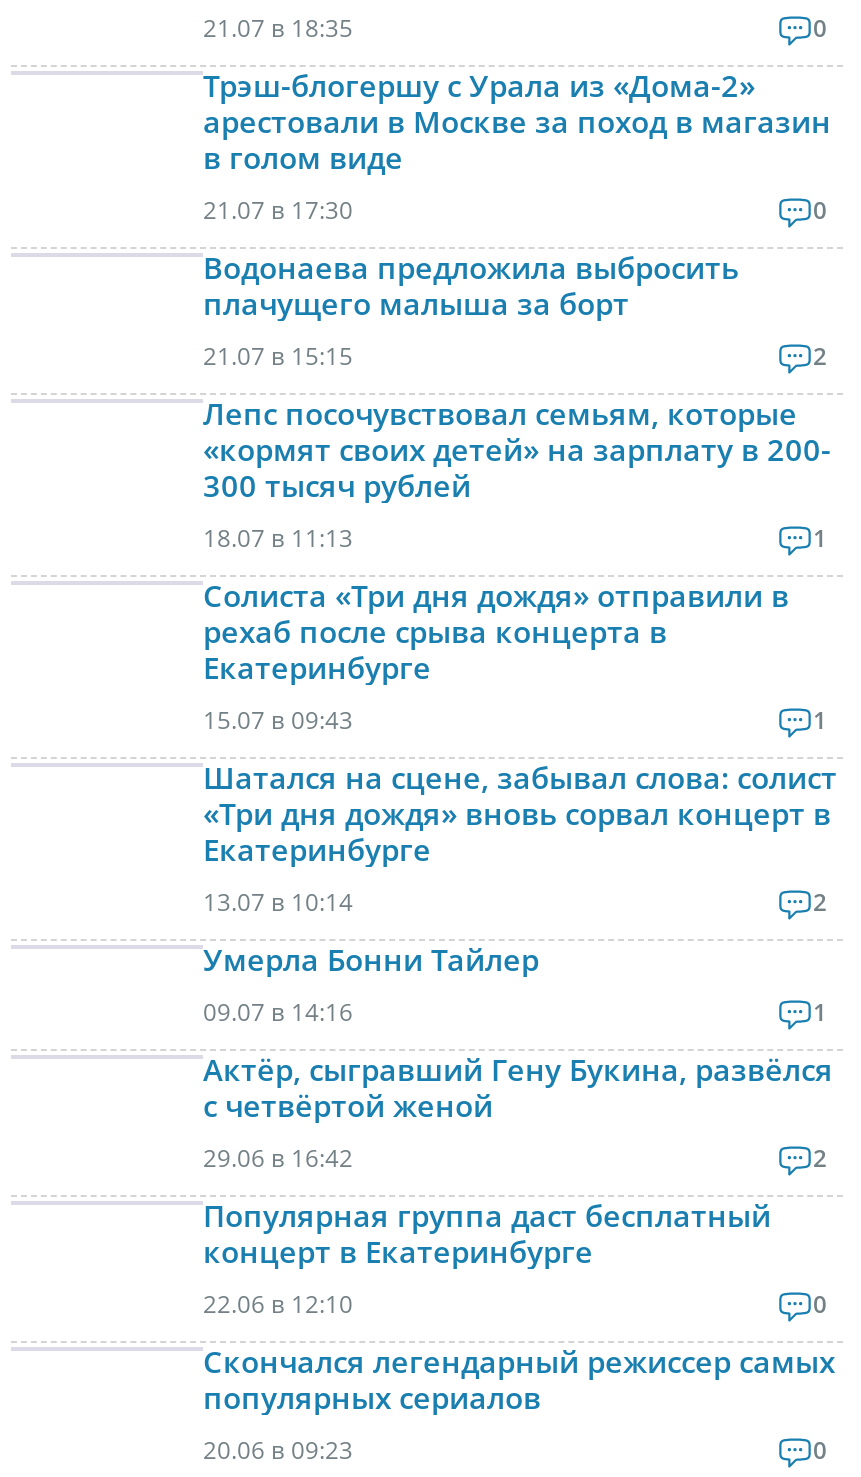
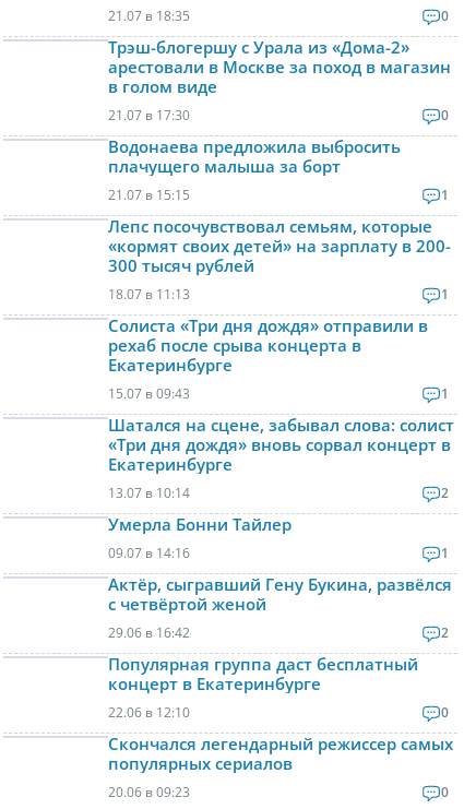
- 2
+ 1
